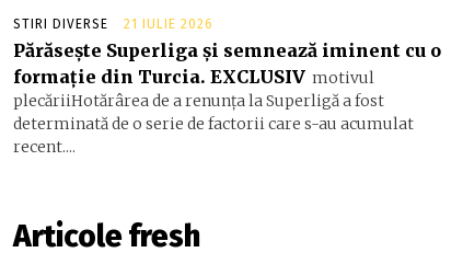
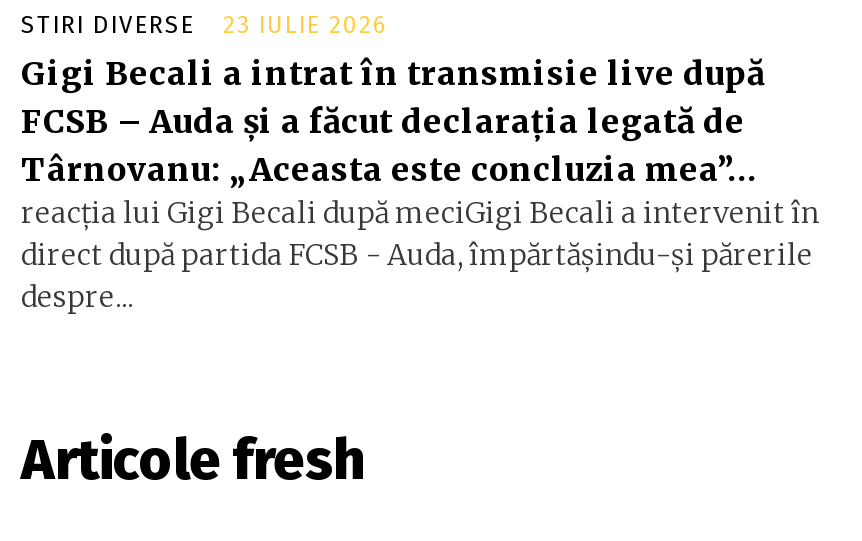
- 21 IULIE 2026
- Părăsește Superliga și semnează iminent cu o
- formație din Turcia. EXCLUSIV motivul
- plecăriiHotărârea de a renunța la Superligă a fost
- determinată de o serie de factorii care s-au acumulat
- recent....
+ 23 IULIE 2026
+ Gigi Becali a intrat în transmisie live după
+ FCSB – Auda și a făcut declarația legată de
+ Târnovanu: „Aceasta este concluzia mea”…
+ reacția lui Gigi Becali după meciGigi Becali a intervenit în
+ direct după partida FCSB - Auda, împărtășindu-și părerile
+ despre...
